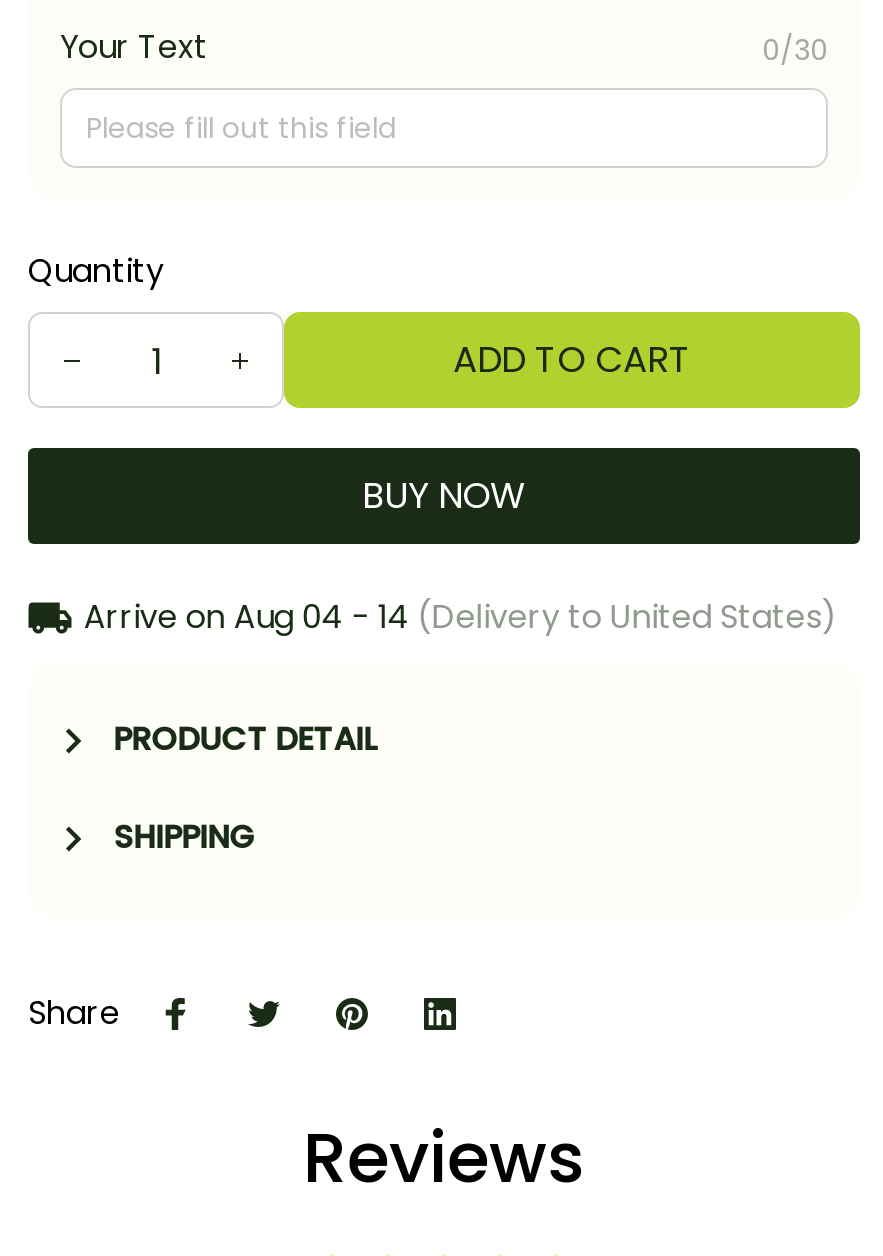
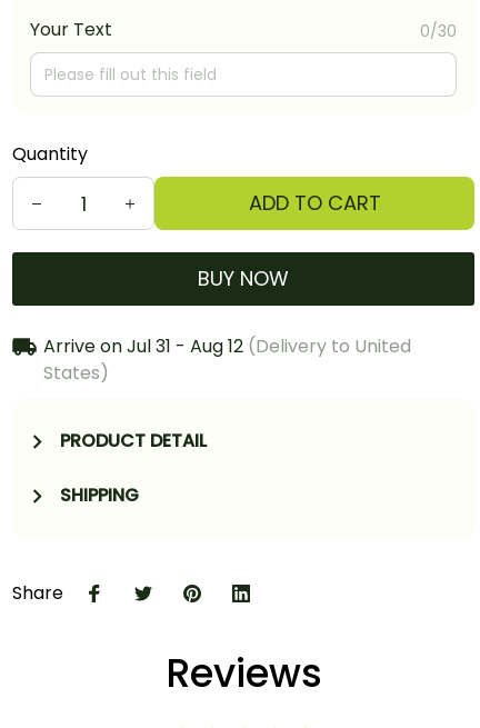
- Arrive on Aug 04 - 14 (Delivery to United States)
+ Arrive on Jul 31 - Aug 12 (Delivery to United
+ States)
